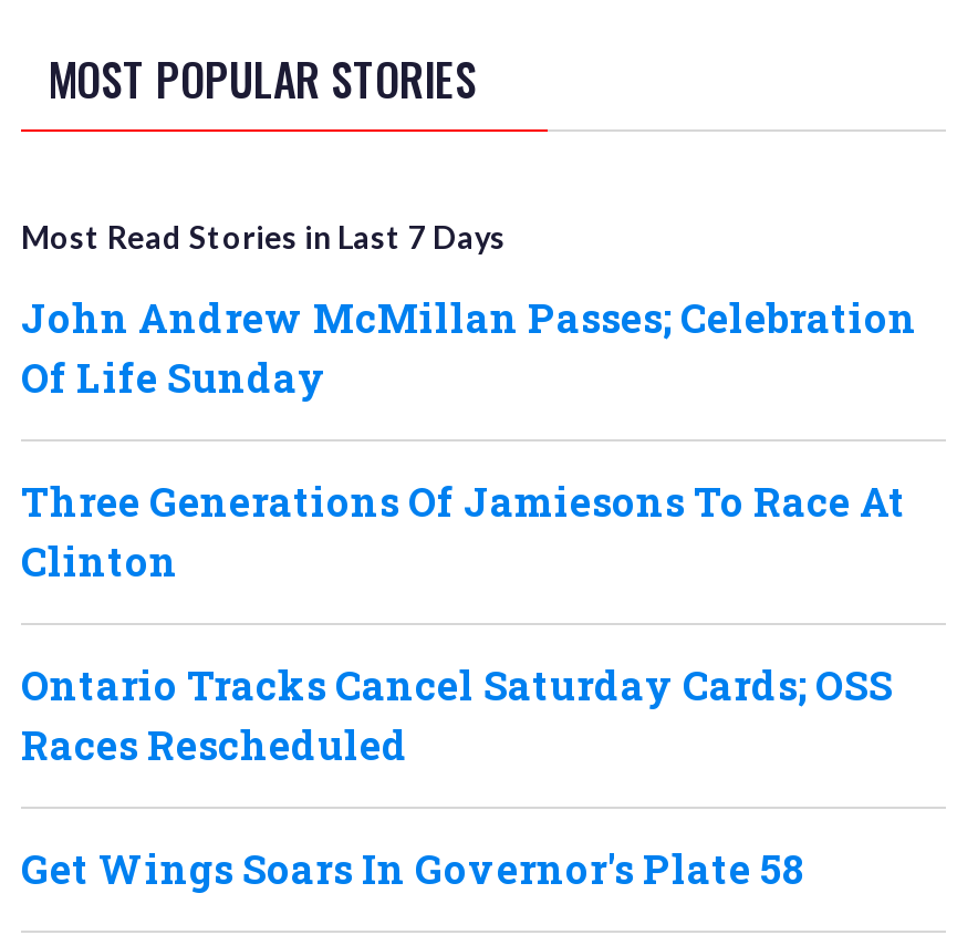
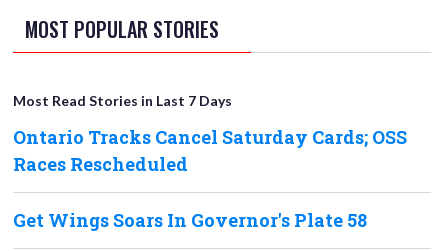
- John Andrew McMillan Passes; Celebration
- Of Life Sunday
- Three Generations Of Jamiesons To Race At
- Clinton
